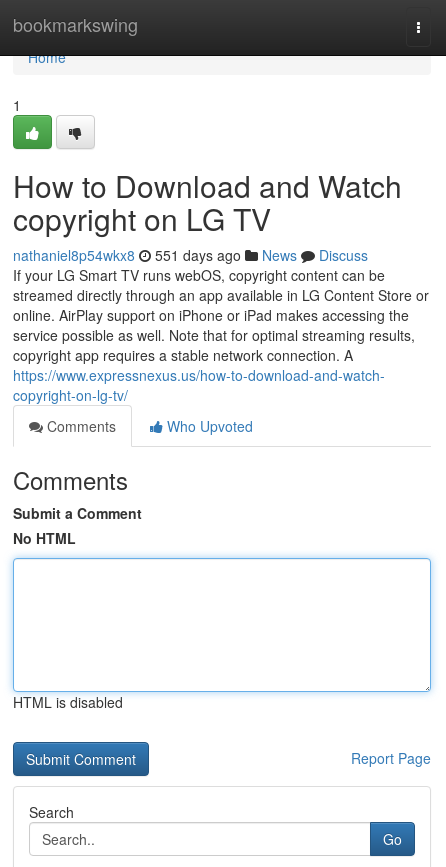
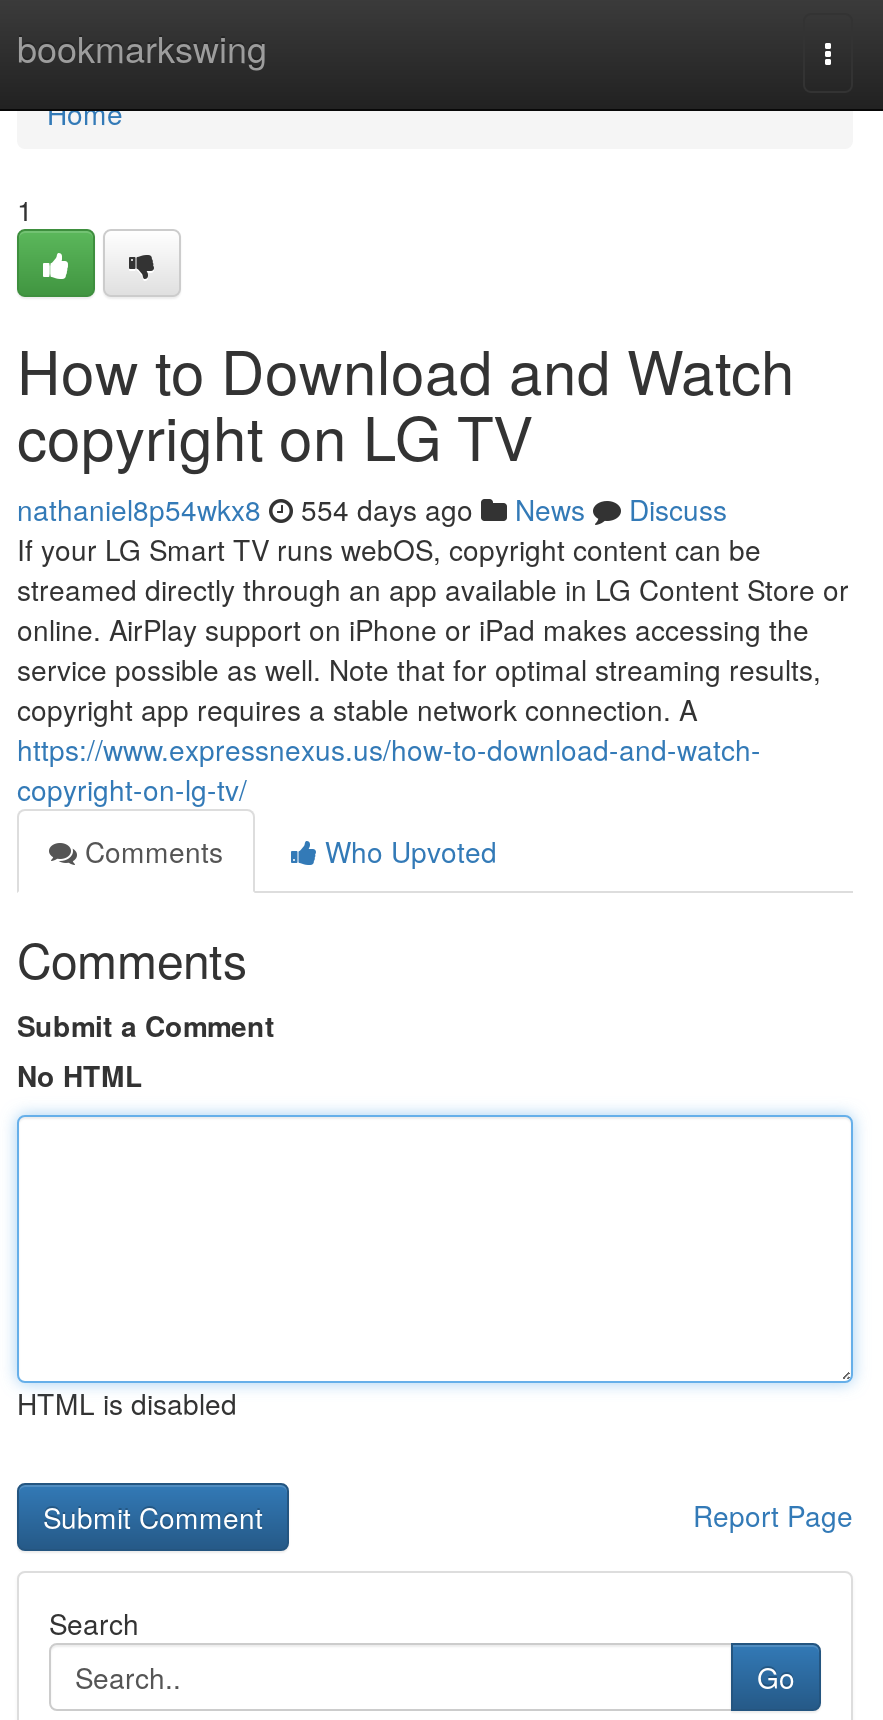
- nathaniel8p54wkx8 551 days ago News Discuss
+ nathaniel8p54wkx8 554 days ago News Discuss
